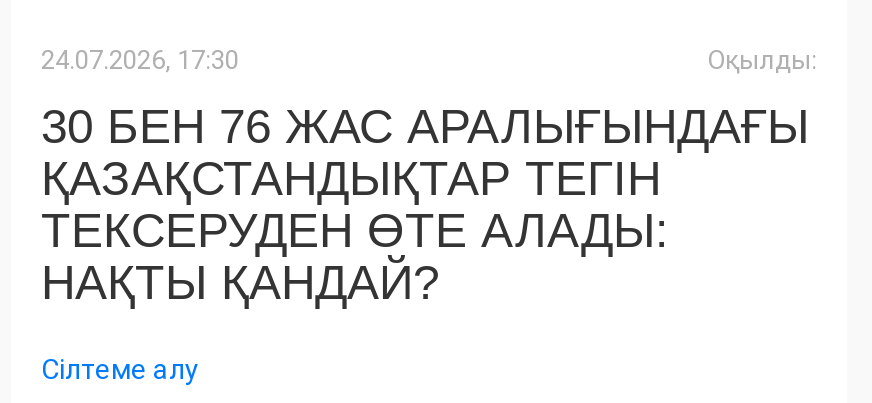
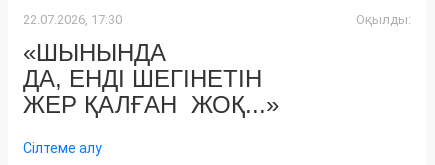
- 24.07.2026, 17:30
+ 22.07.2026, 17:30

- 30 БЕН 76 ЖАС АРАЛЫҒЫНДАҒЫ
- ҚАЗАҚСТАНДЫҚТАР ТЕГІН
- ТЕКСЕРУДЕН ӨТЕ АЛАДЫ:
- НАҚТЫ ҚАНДАЙ?
+ «ШЫНЫНДА
+ ДА, ЕНДІ ШЕГІНЕТІН
+ ЖЕР ҚАЛҒАН ЖОҚ...»
